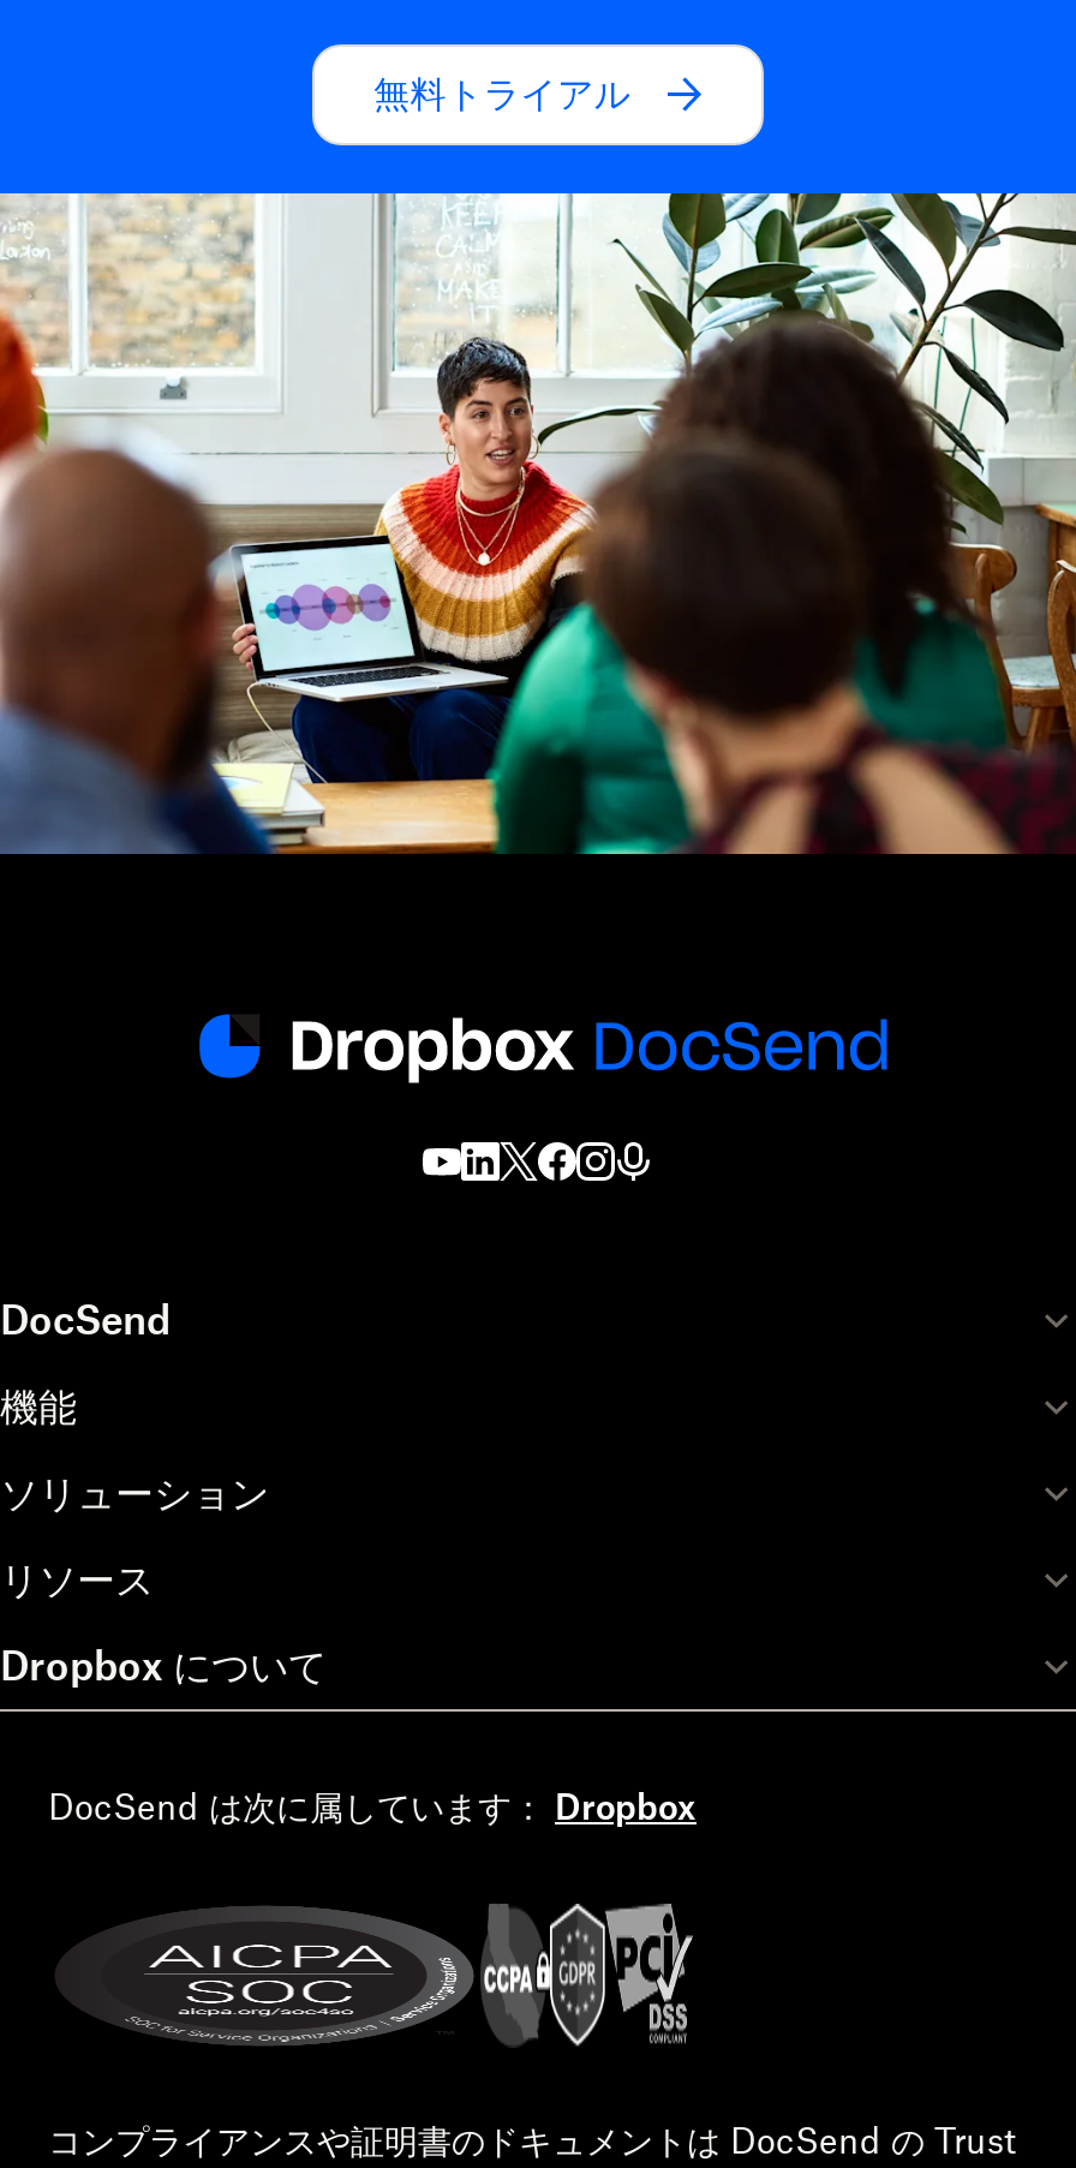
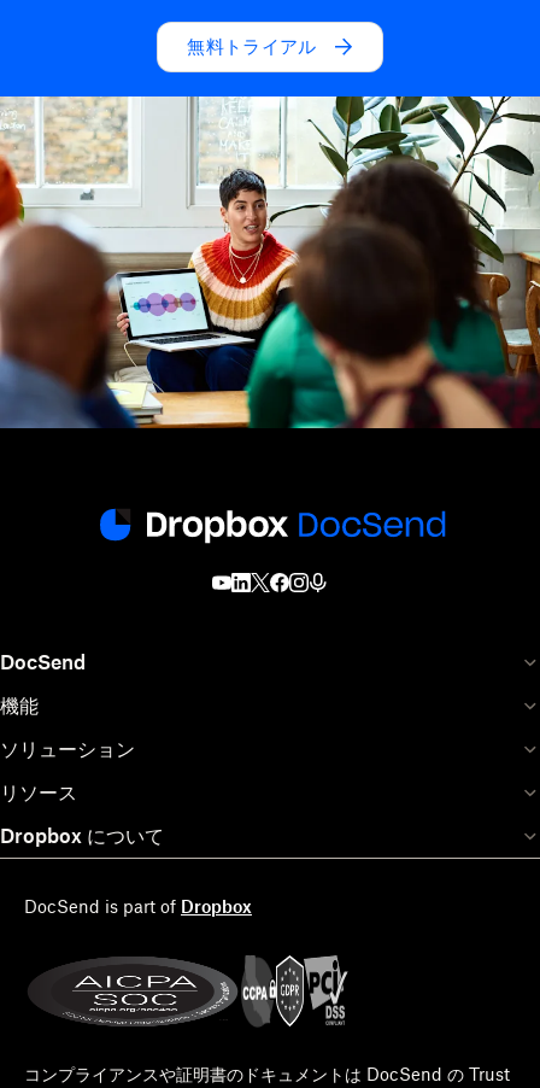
- DocSend は次に属しています： Dropbox
+ DocSend is part of Dropbox
